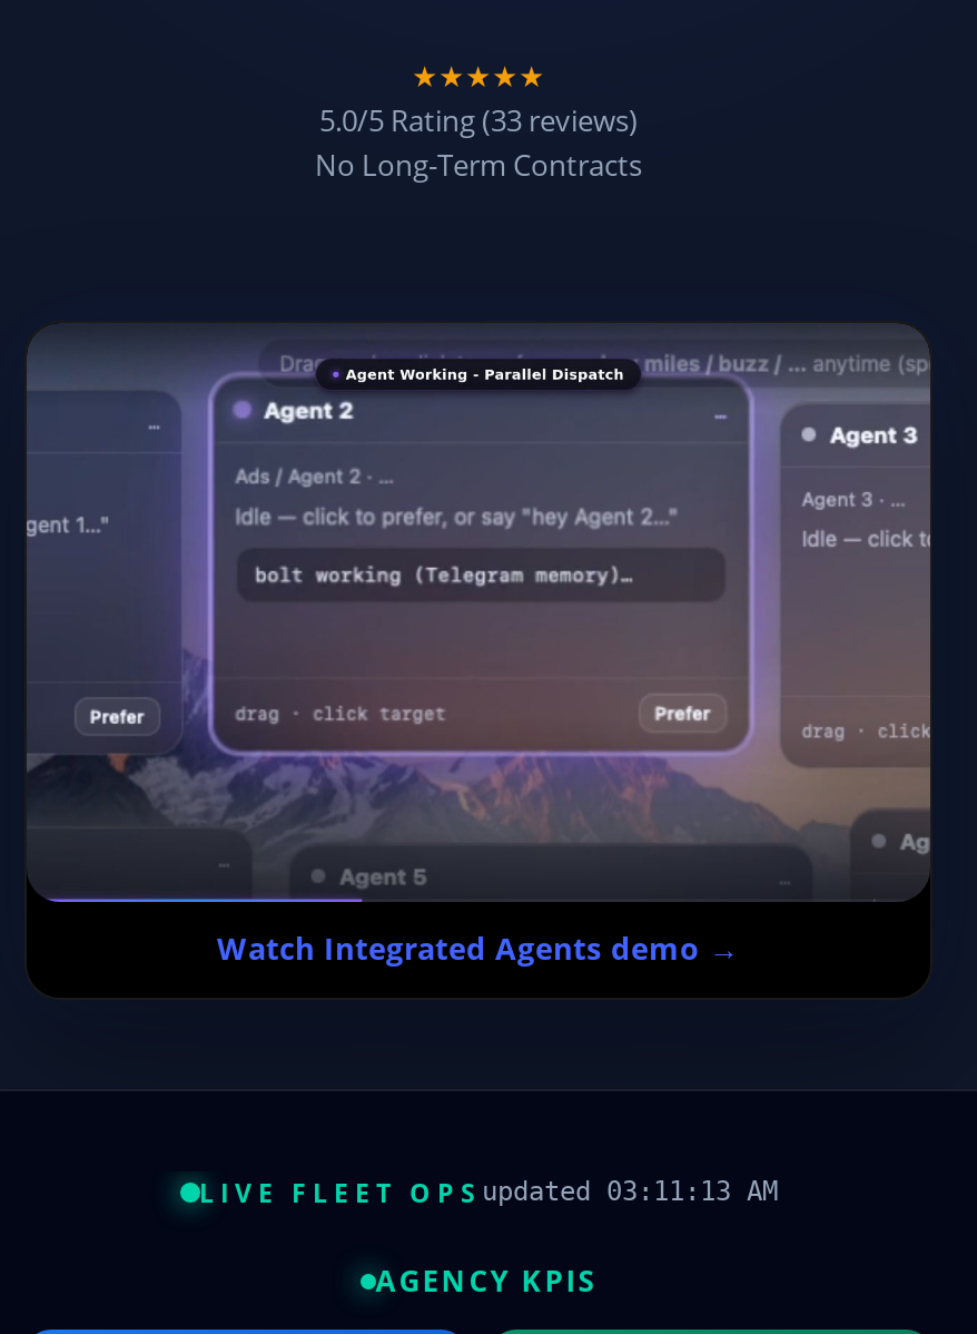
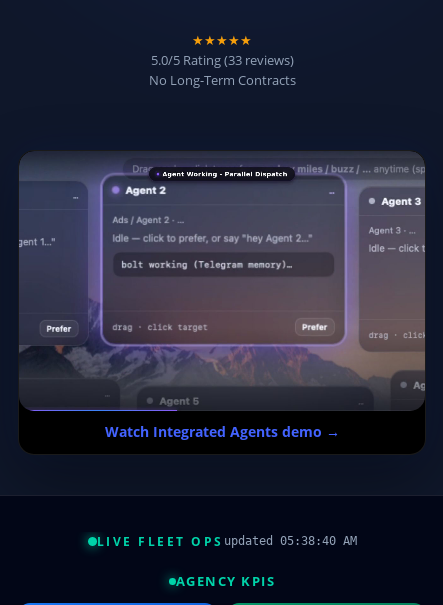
- LIVE FLEET OPS updated 03:11:13 AM
+ LIVE FLEET OPS updated 05:38:40 AM
